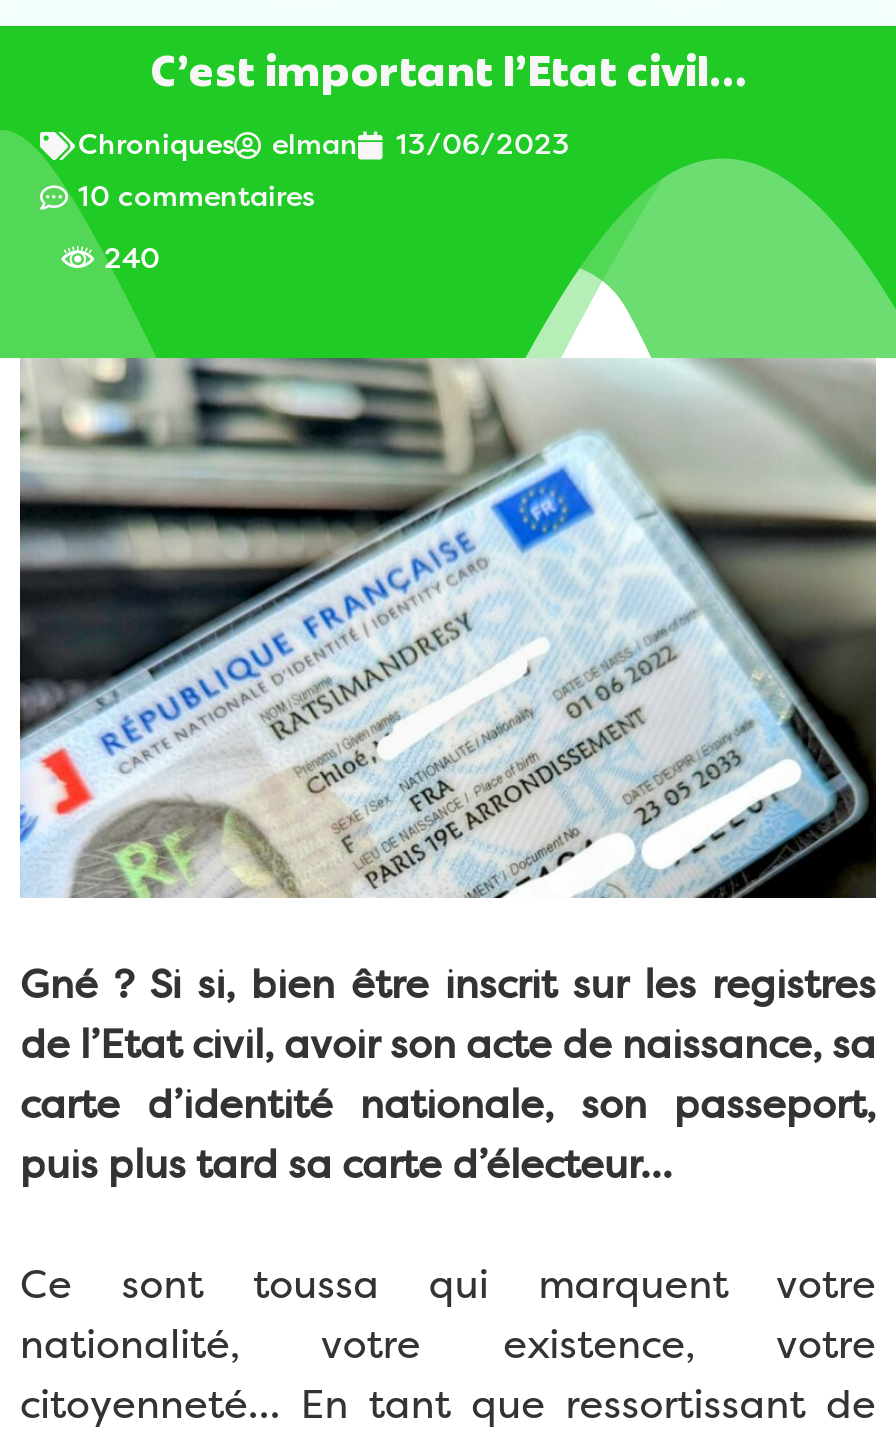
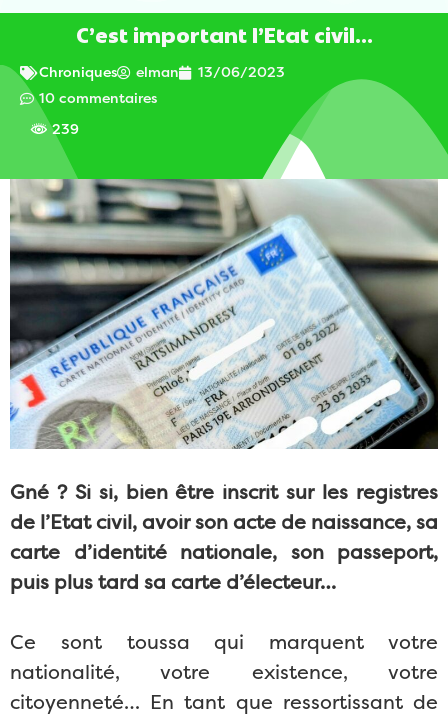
- 240
+ 239
